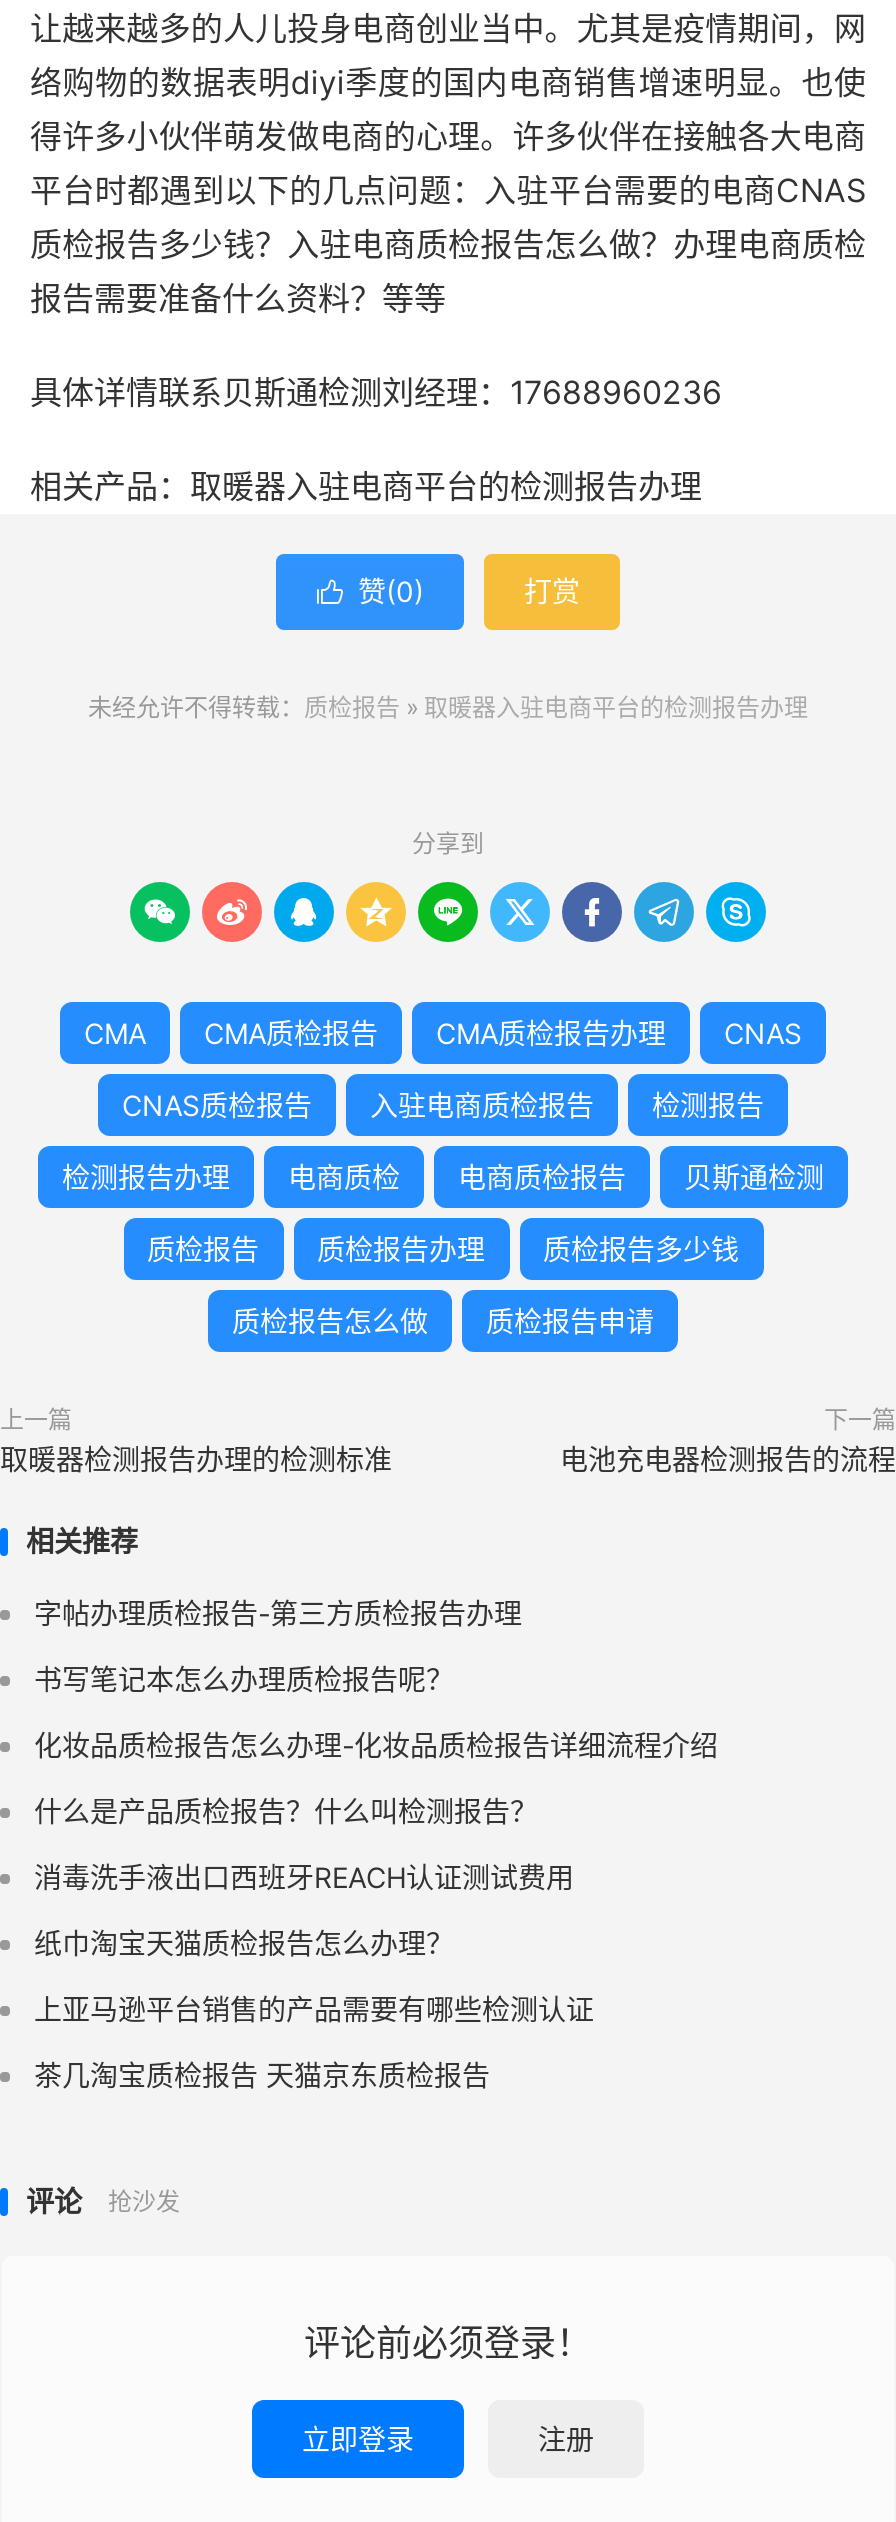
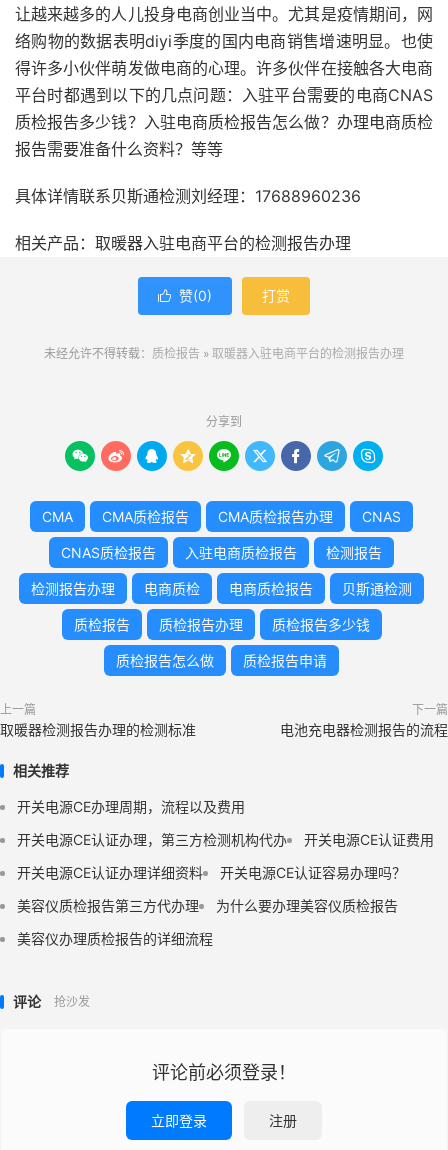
- 字帖办理质检报告-第三方质检报告办理
- 书写笔记本怎么办理质检报告呢？
- 化妆品质检报告怎么办理-化妆品质检报告详细流程介绍
- 什么是产品质检报告？什么叫检测报告？
- 消毒洗手液出口西班牙REACH认证测试费用
- 纸巾淘宝天猫质检报告怎么办理？
- 上亚马逊平台销售的产品需要有哪些检测认证
- 茶几淘宝质检报告 天猫京东质检报告
+ 开关电源CE办理周期，流程以及费用
+ 开关电源CE认证办理，第三方检测机构代办
+ 开关电源CE认证费用
+ 开关电源CE认证办理详细资料
+ 开关电源CE认证容易办理吗？
+ 美容仪质检报告第三方代办理
+ 为什么要办理美容仪质检报告
+ 美容仪办理质检报告的详细流程
